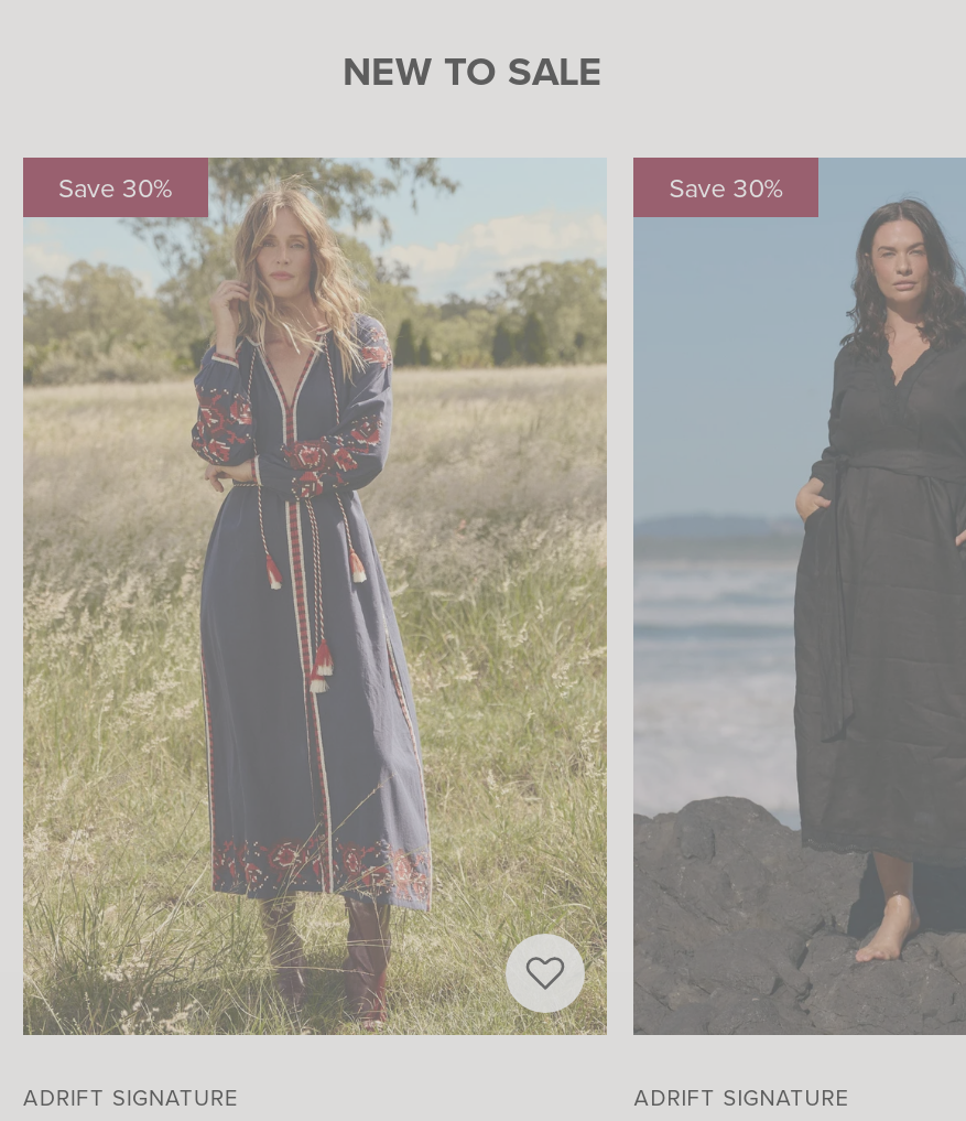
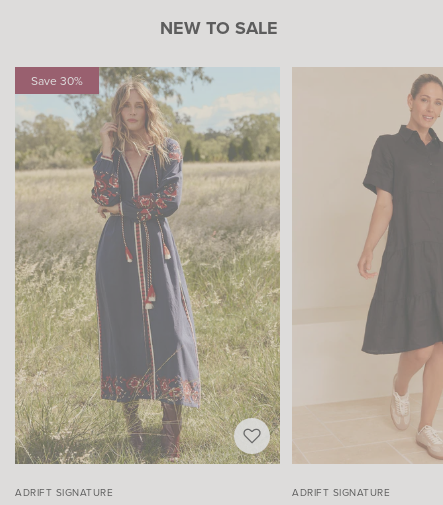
- [image]
+ [image]

- Save 30%
